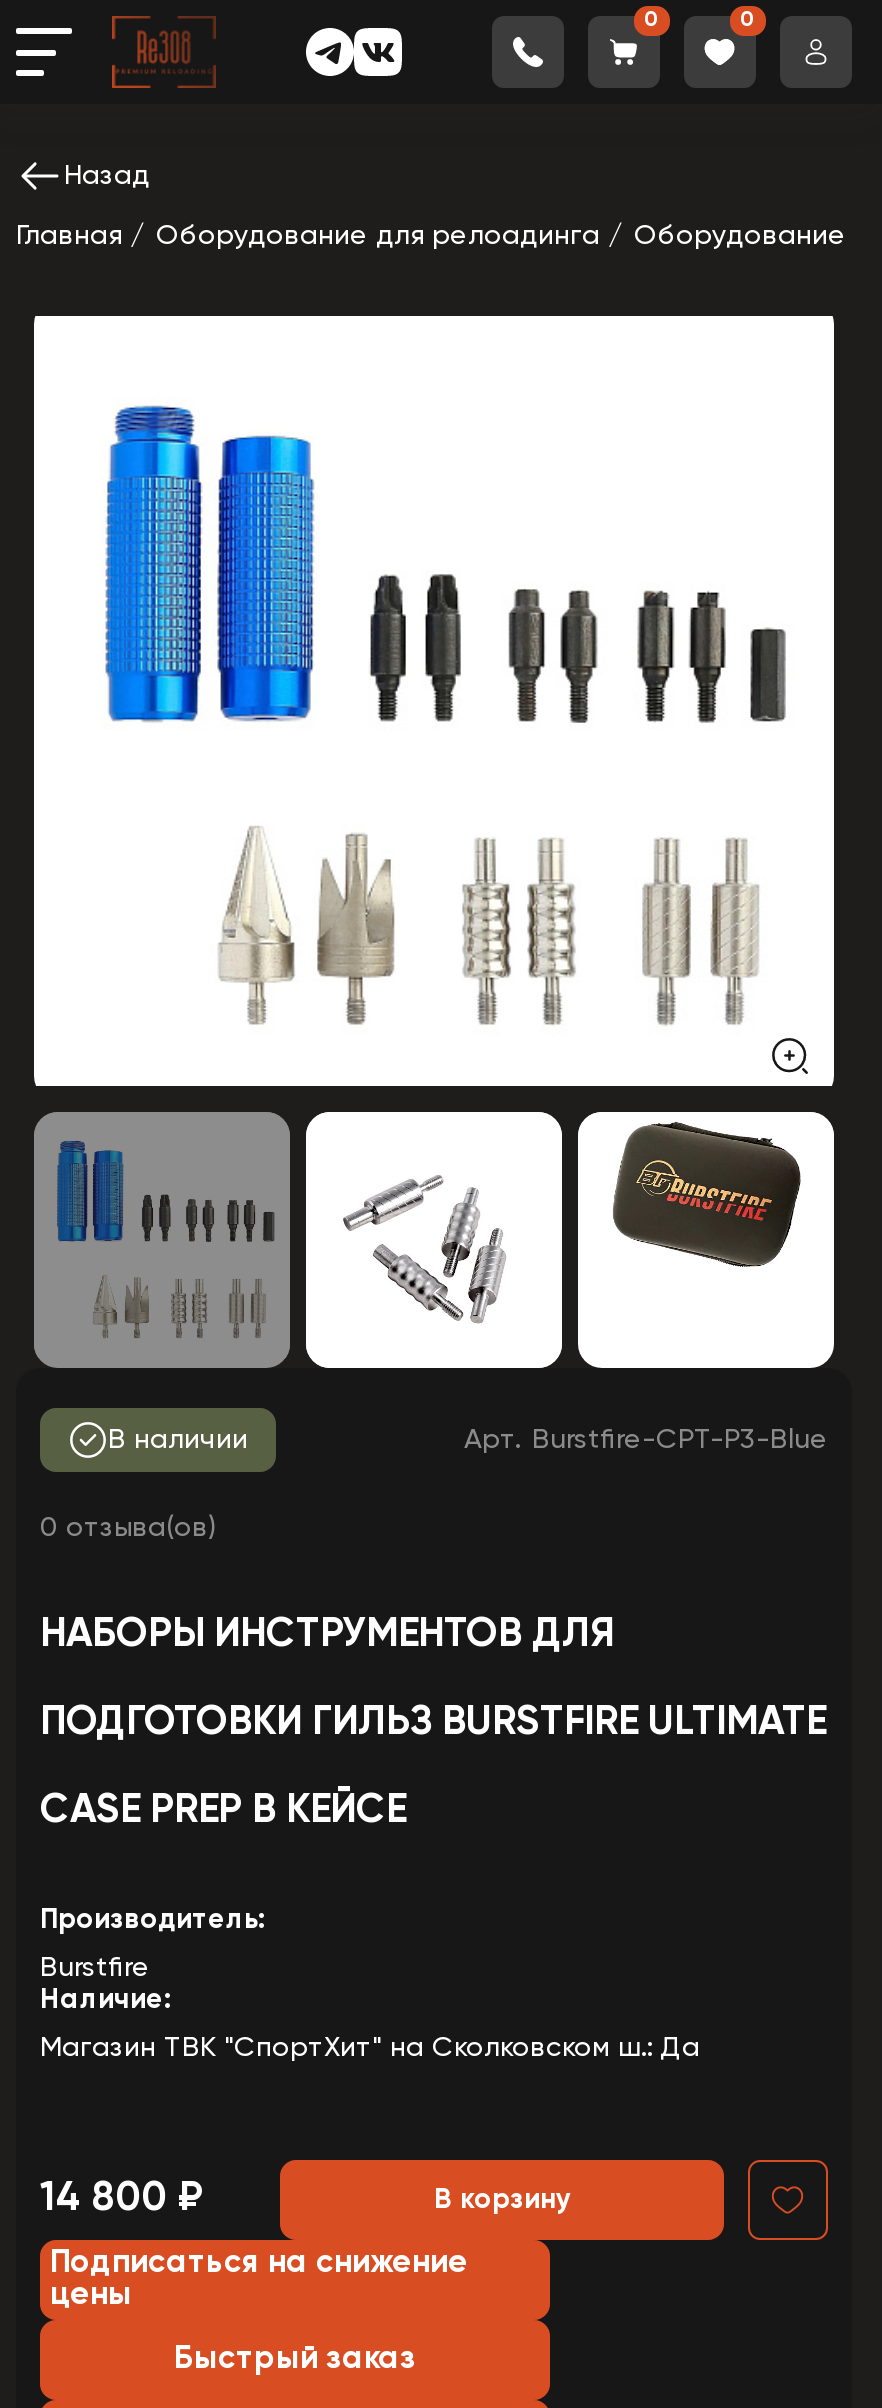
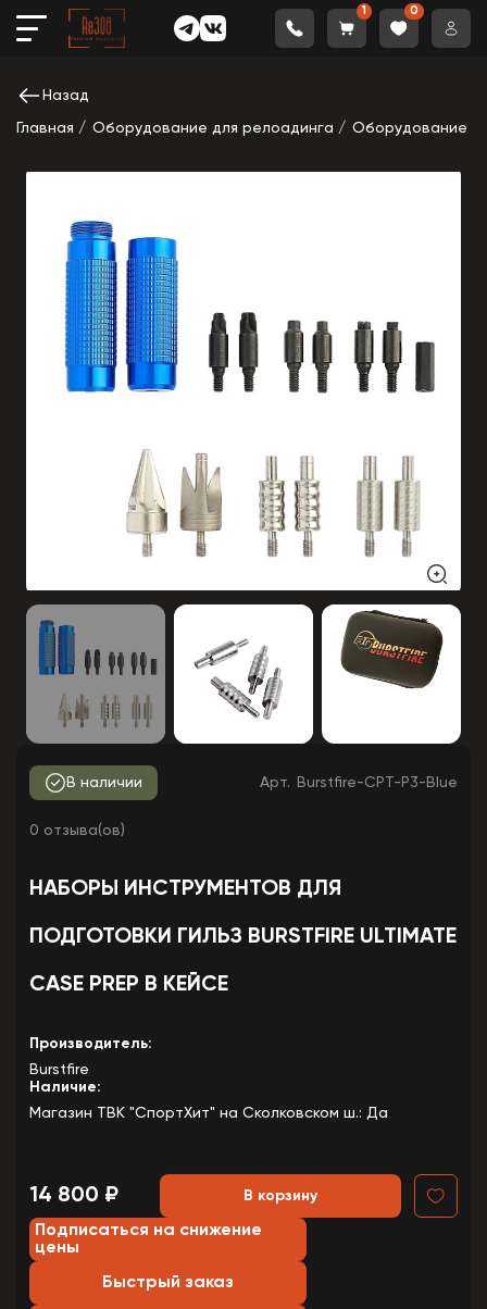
- 0
+ 1
